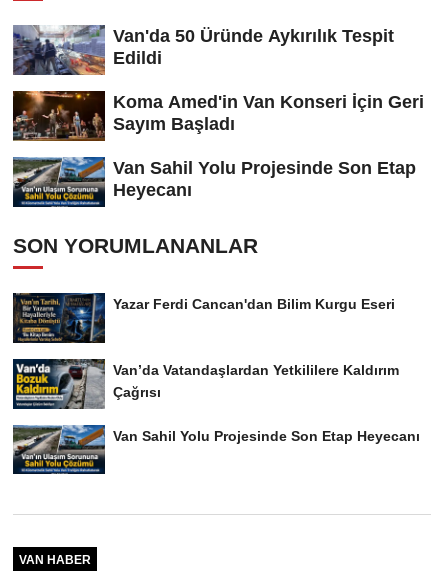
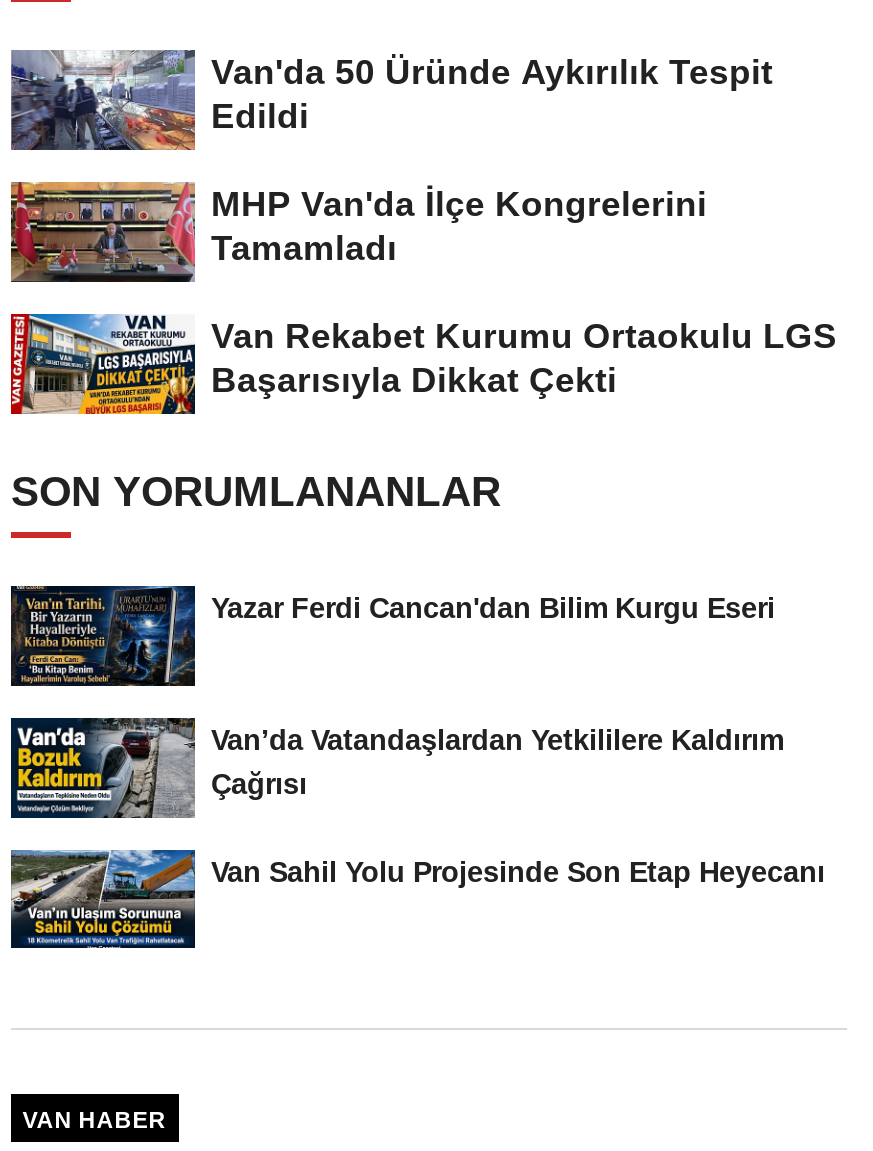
- [image]
- Koma Amed'in Van Konseri İçin Geri
- Sayım Başladı
+ [image]
+ MHP Van'da İlçe Kongrelerini
+ Tamamladı

- [image]
- Van Sahil Yolu Projesinde Son Etap
- Heyecanı
+ [image]
+ Van Rekabet Kurumu Ortaokulu LGS
+ Başarısıyla Dikkat Çekti
